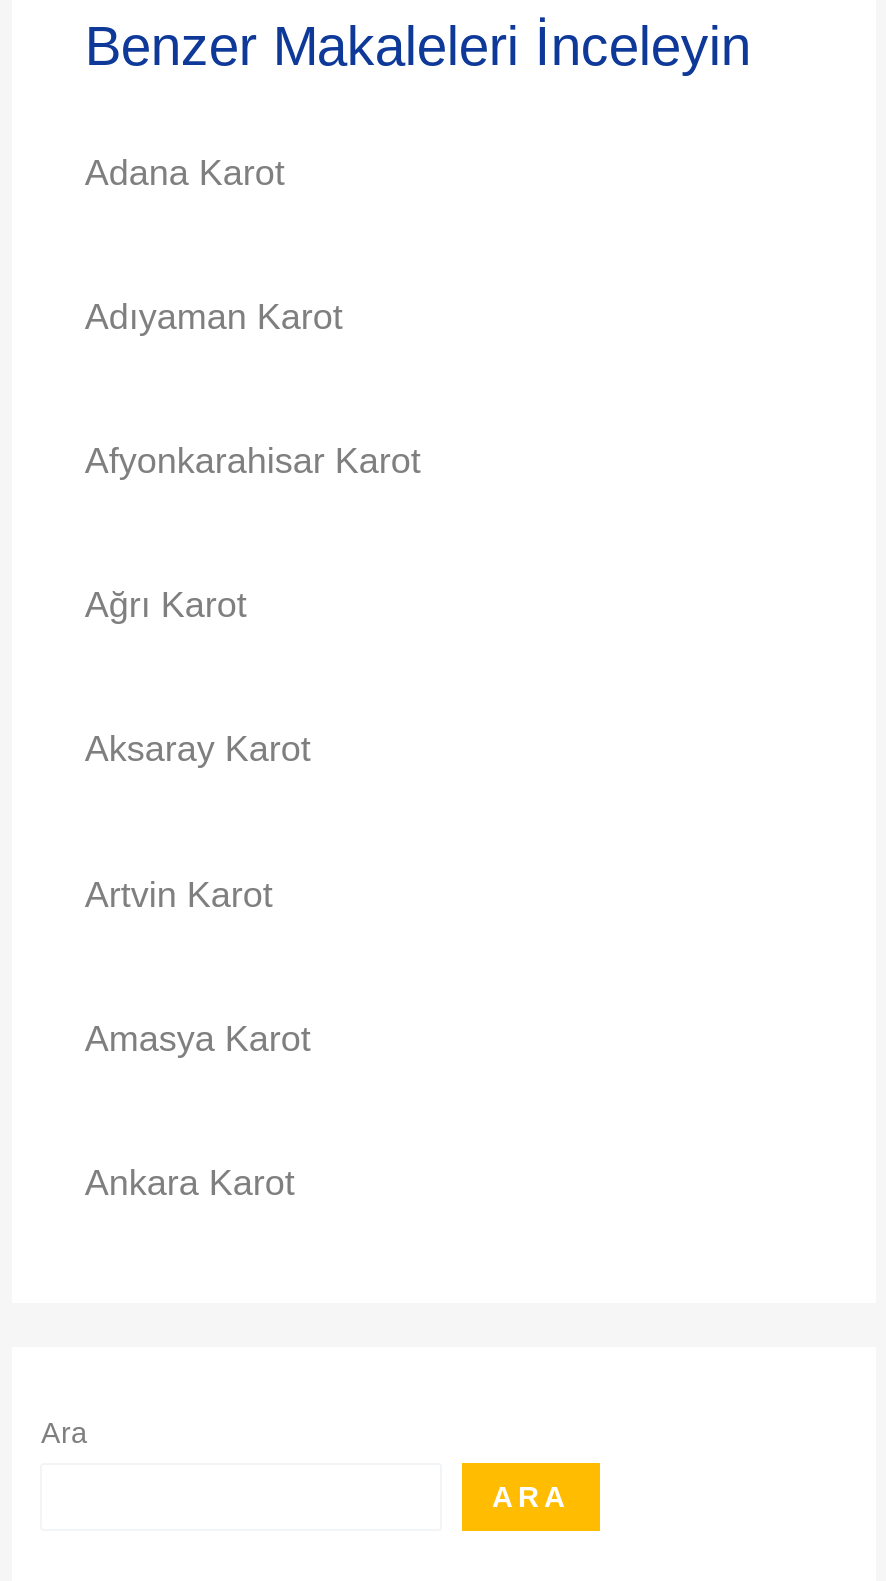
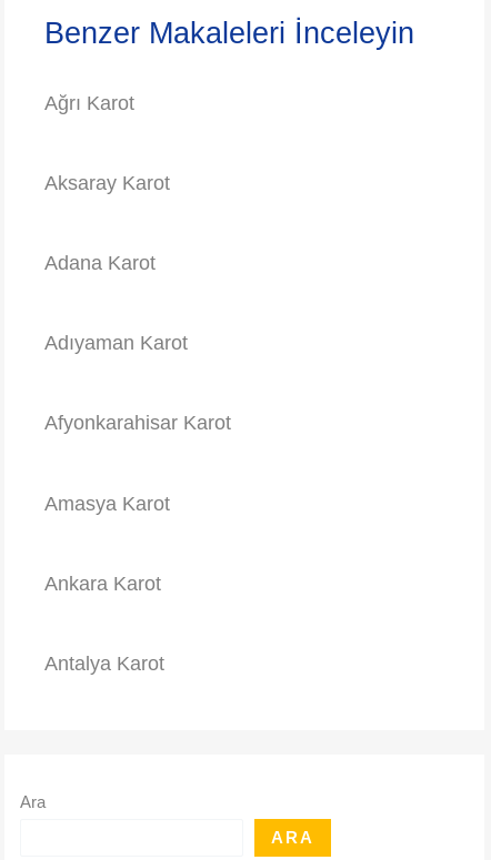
moved down: Adana Karot | Adıyaman Karot | Afyonkarahisar Karot

moved up: Ağrı Karot | Aksaray Karot

- Artvin Karot

moved up: Amasya Karot | Ankara Karot

+ Antalya Karot
